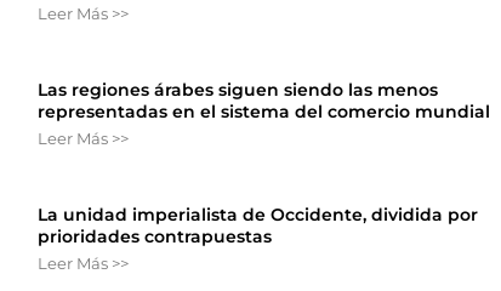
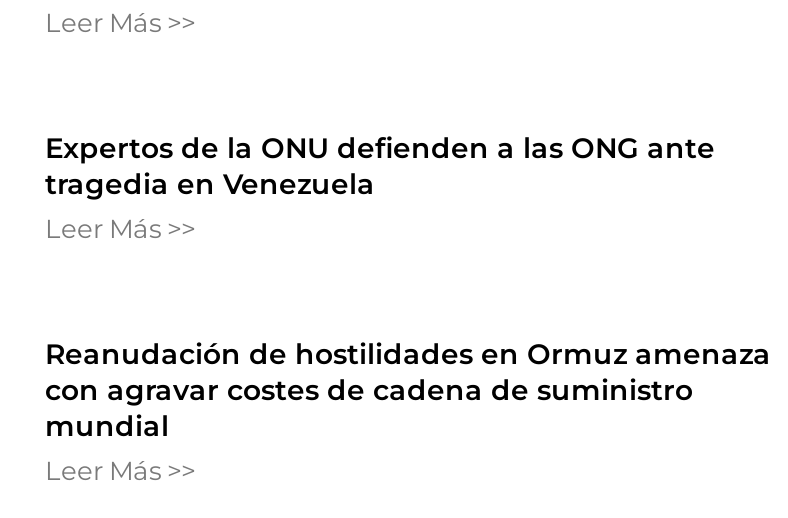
- Las regiones árabes siguen siendo las menos
- representadas en el sistema del comercio mundial
+ Expertos de la ONU defienden a las ONG ante
+ tragedia en Venezuela

- La unidad imperialista de Occidente, dividida por
- prioridades contrapuestas
+ Reanudación de hostilidades en Ormuz amenaza
+ con agravar costes de cadena de suministro
+ mundial
